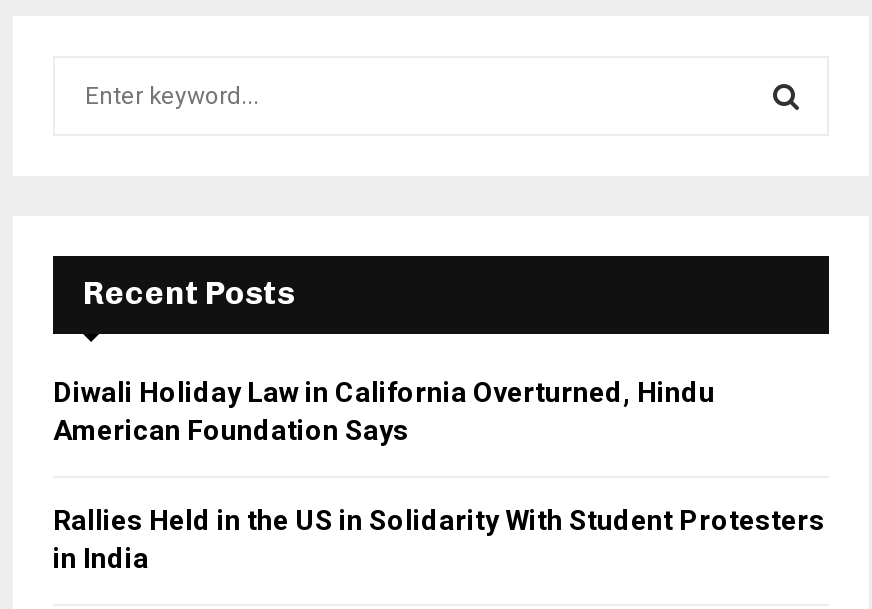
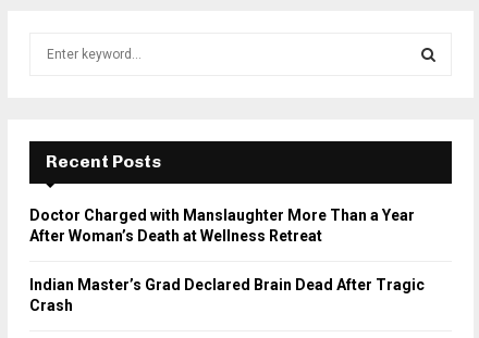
- Diwali Holiday Law in California Overturned, Hindu
- American Foundation Says
+ Doctor Charged with Manslaughter More Than a Year
+ After Woman’s Death at Wellness Retreat

- Rallies Held in the US in Solidarity With Student Protesters
- in India
+ Indian Master’s Grad Declared Brain Dead After Tragic
+ Crash
